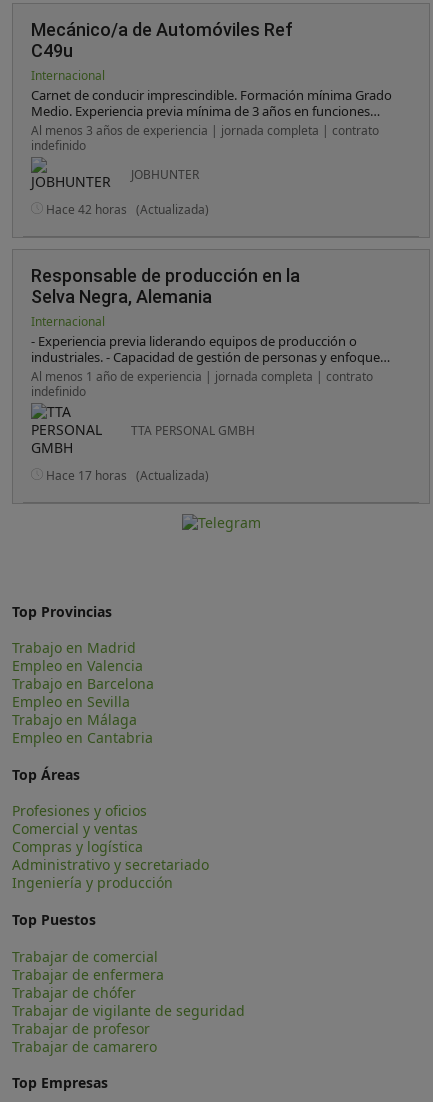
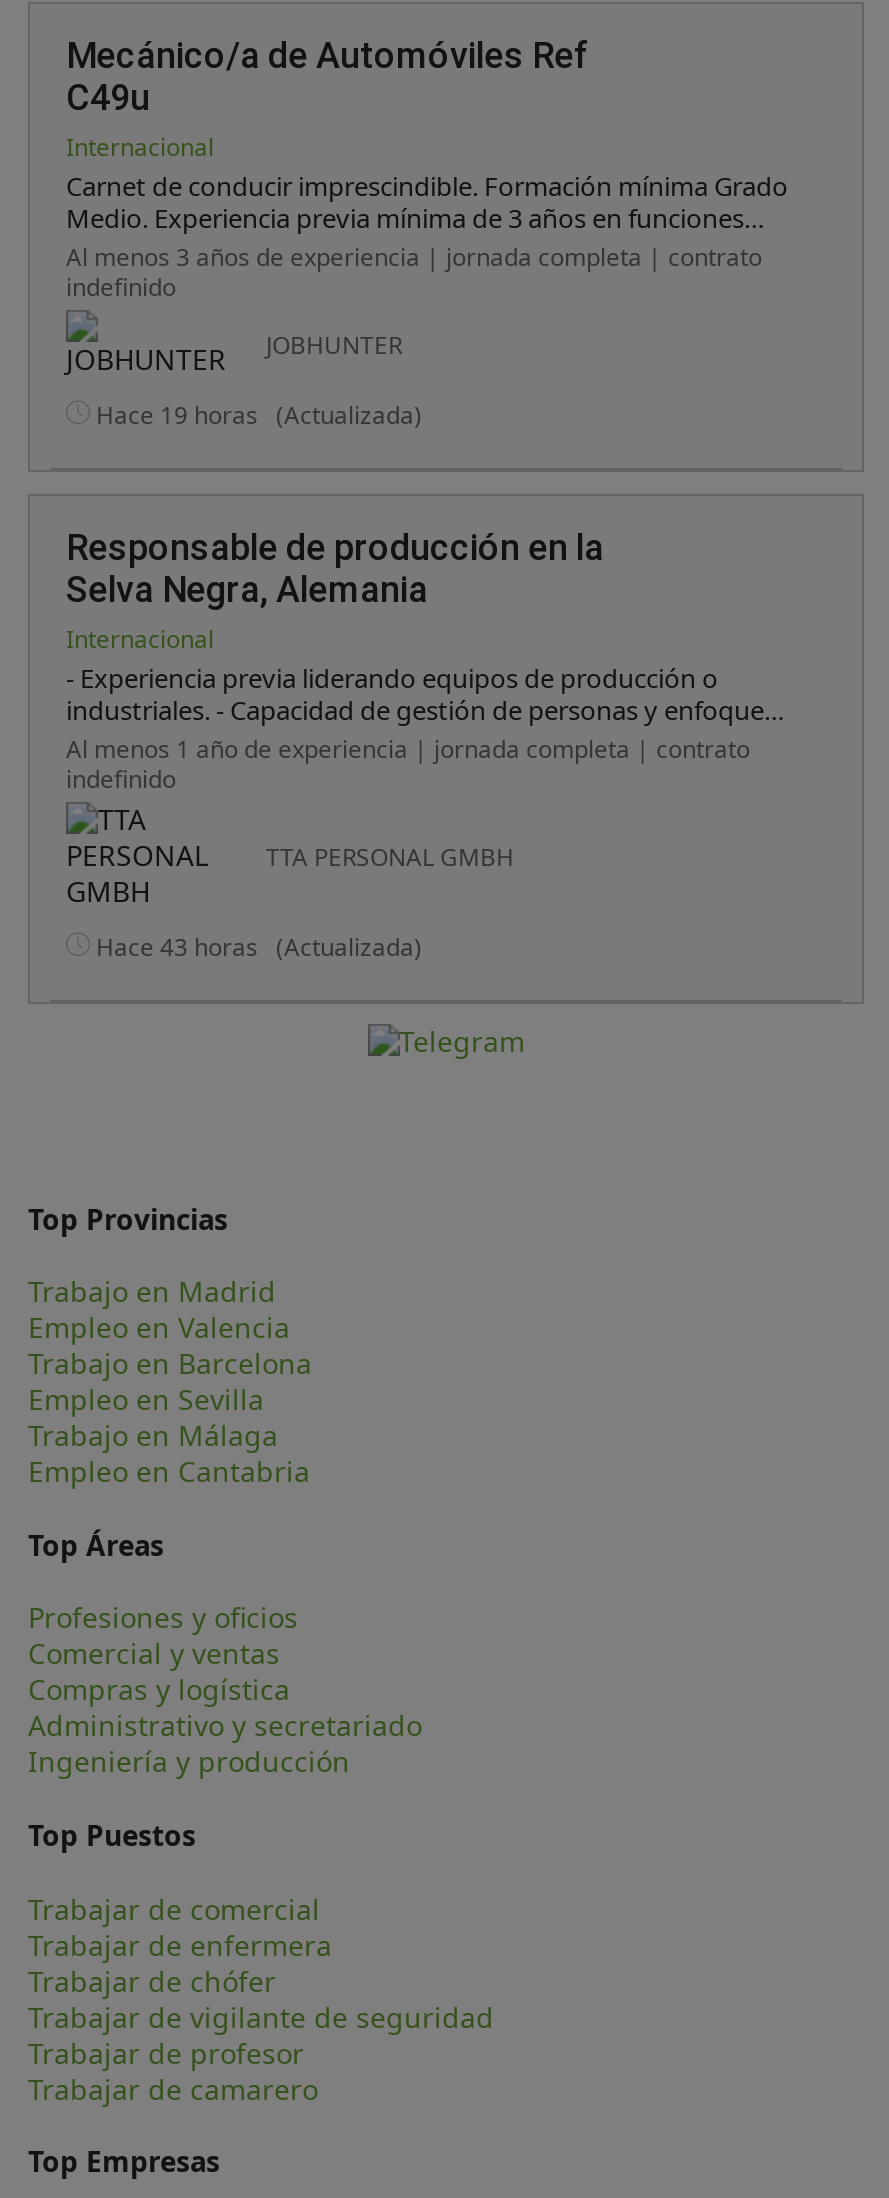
- Hace 42 horas (Actualizada)
+ Hace 19 horas (Actualizada)

- Hace 17 horas (Actualizada)
+ Hace 43 horas (Actualizada)
